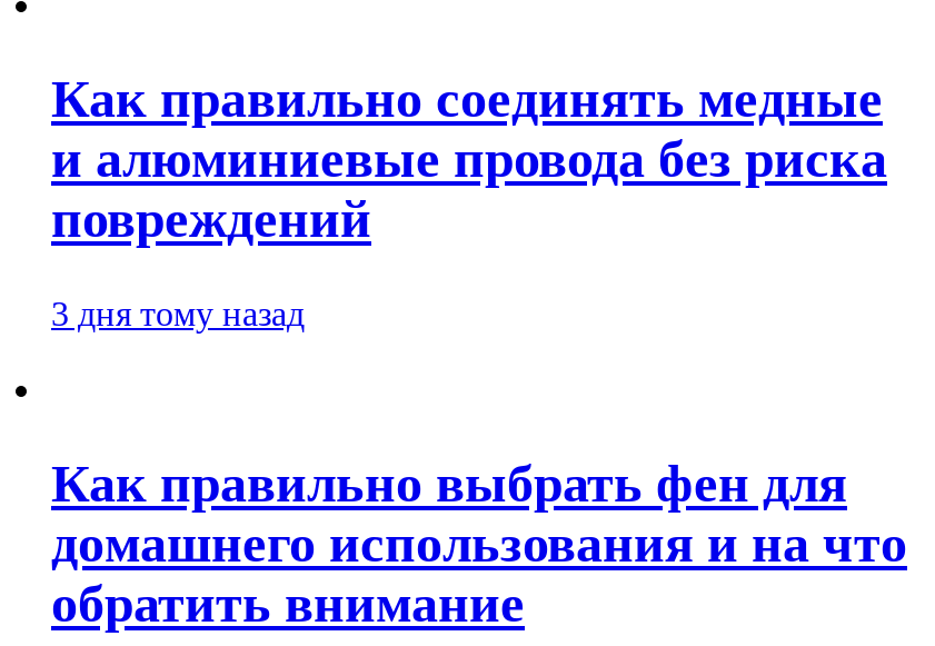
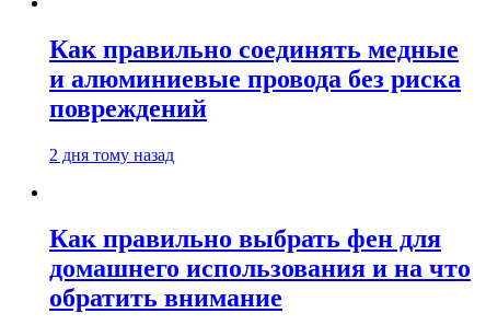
- 3 дня тому назад
+ 2 дня тому назад
